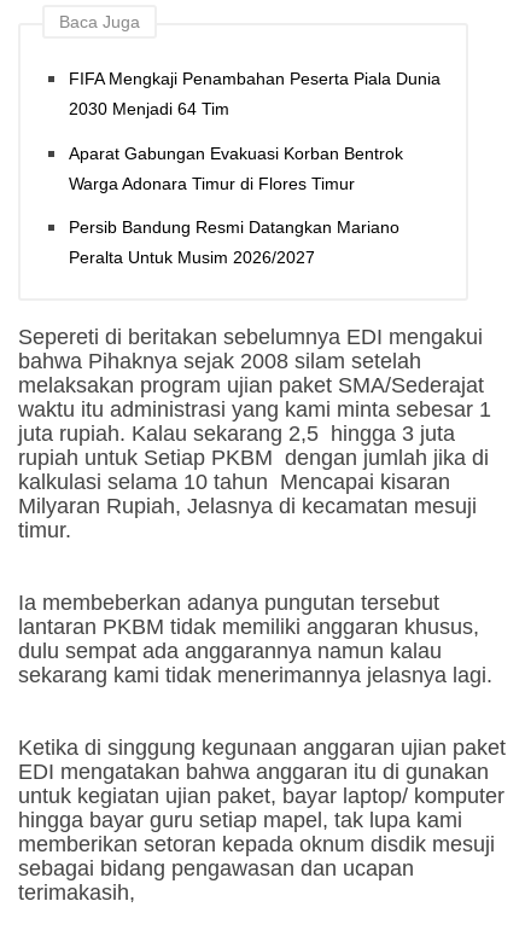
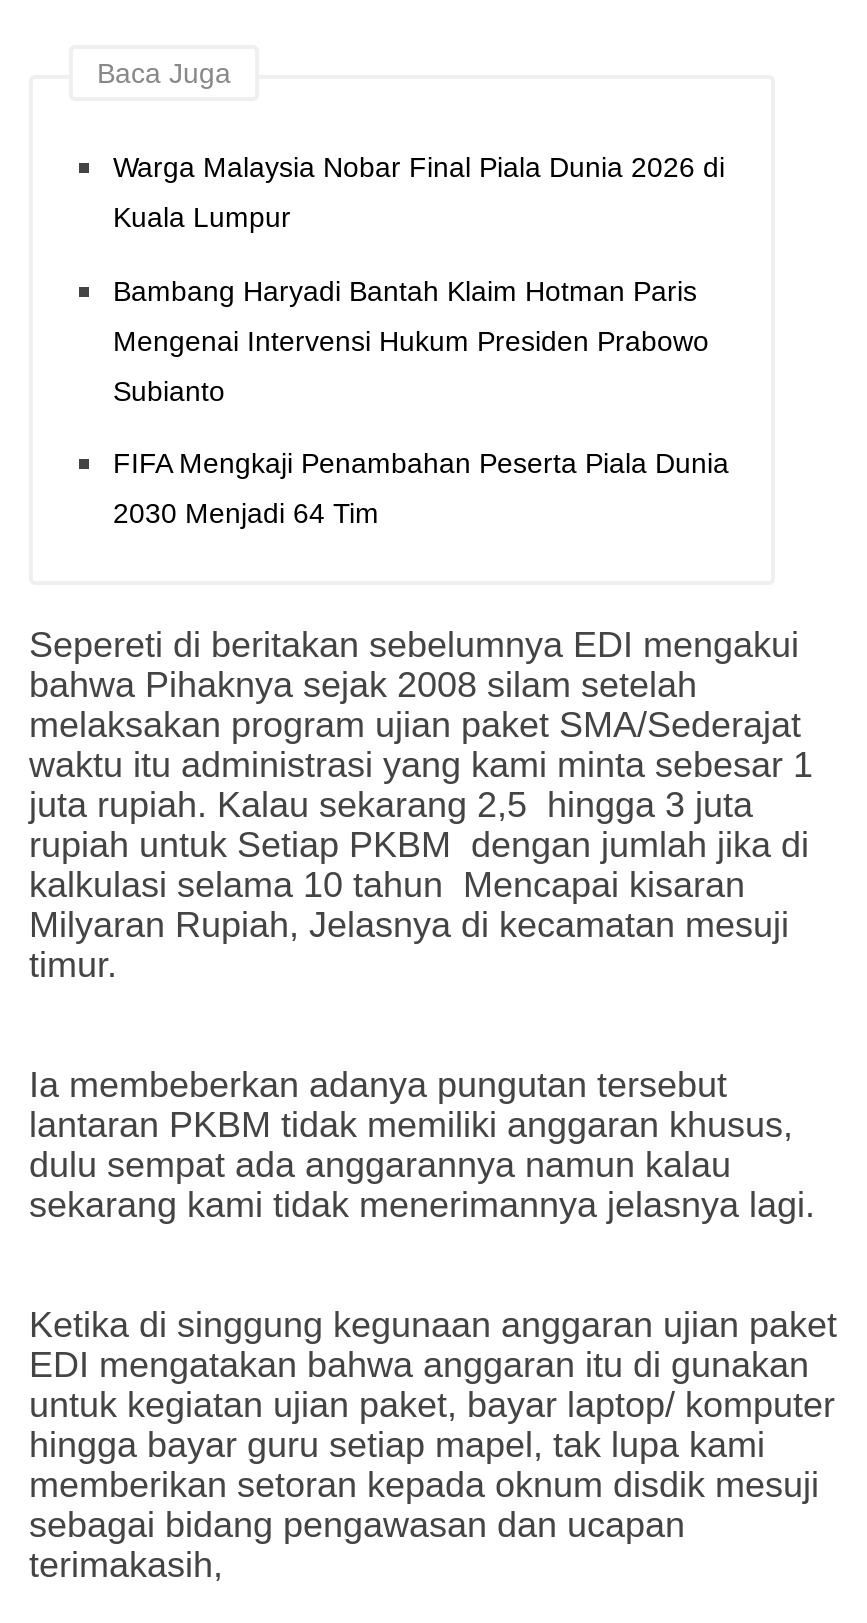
+ Warga Malaysia Nobar Final Piala Dunia 2026 di
+ Kuala Lumpur
+ Bambang Haryadi Bantah Klaim Hotman Paris
+ Mengenai Intervensi Hukum Presiden Prabowo
+ Subianto

moved down: FIFA Mengkaji Penambahan Peserta Piala Dunia | 2030 Menjadi 64 Tim

- Aparat Gabungan Evakuasi Korban Bentrok
- Warga Adonara Timur di Flores Timur
- Persib Bandung Resmi Datangkan Mariano
- Peralta Untuk Musim 2026/2027
